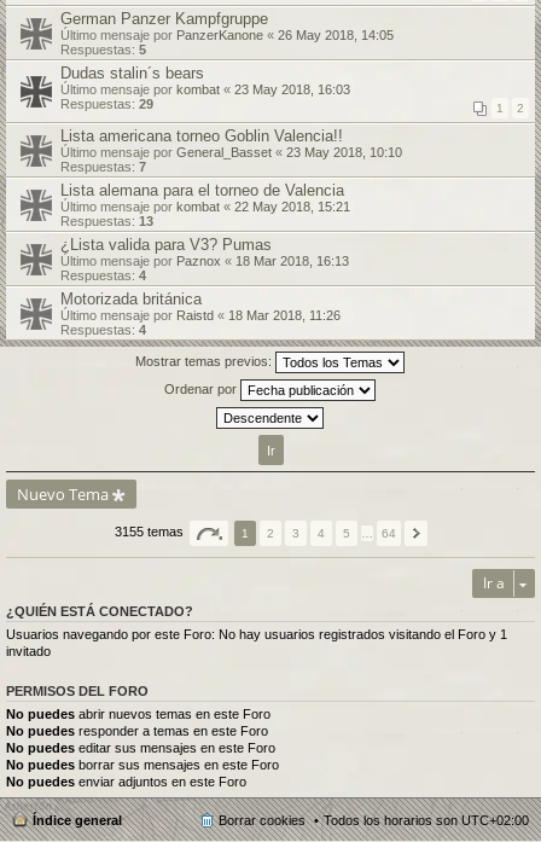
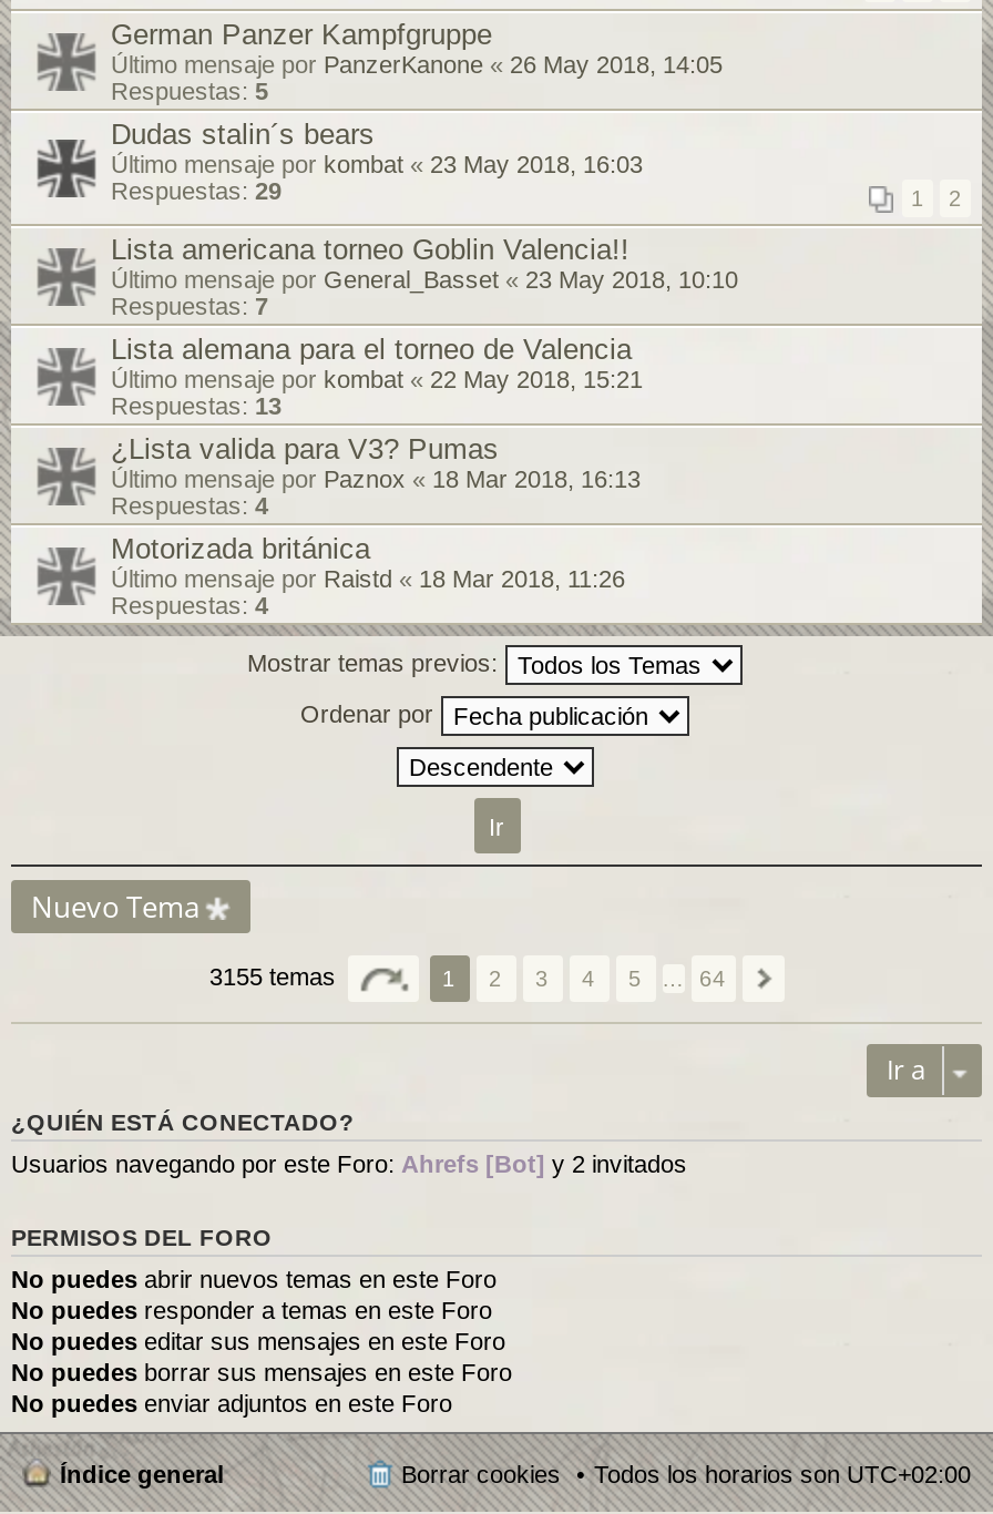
- Usuarios navegando por este Foro: No hay usuarios registrados visitando el Foro y 1
- invitado
+ Usuarios navegando por este Foro: Ahrefs [Bot] y 2 invitados
